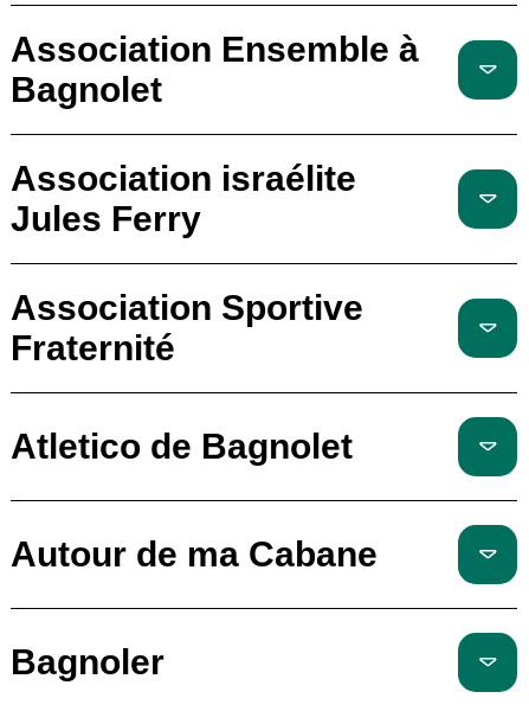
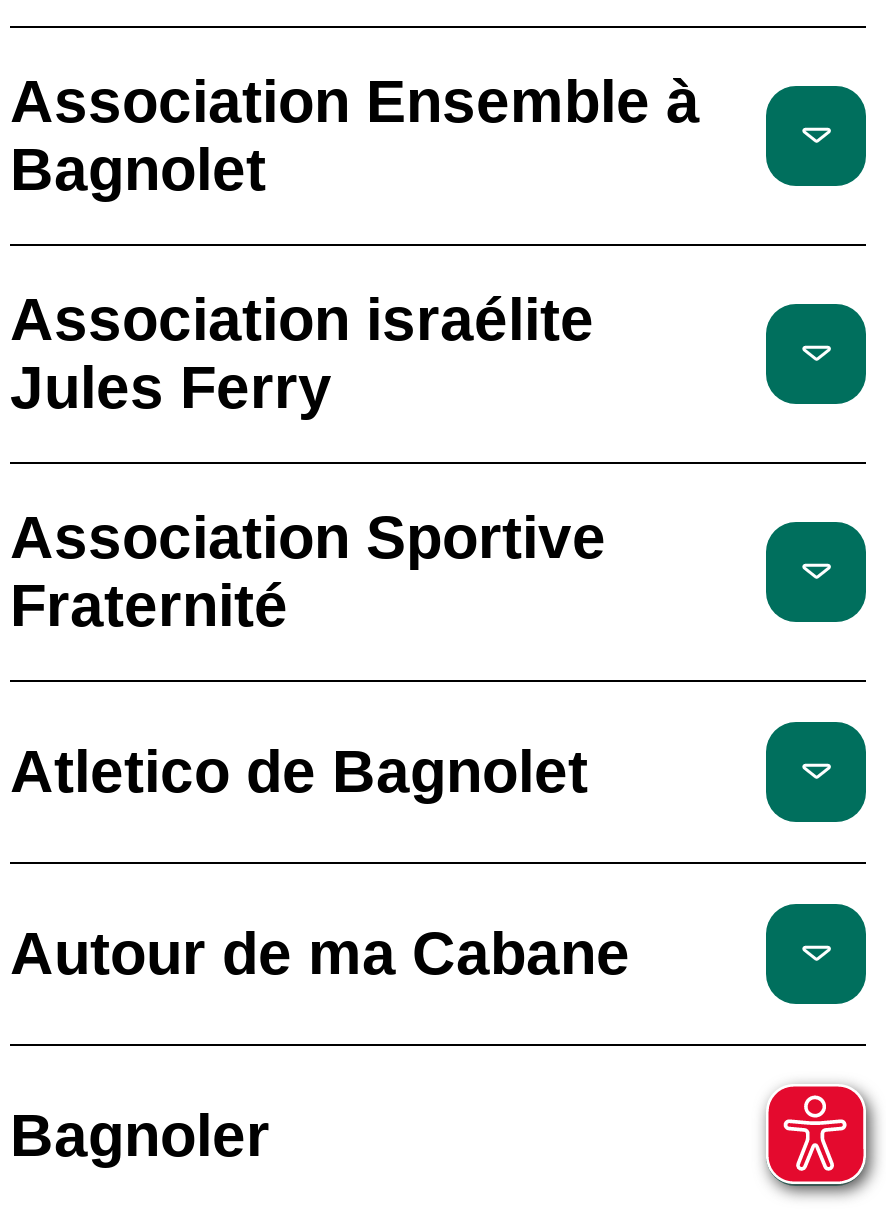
- [image]
+ [image]
